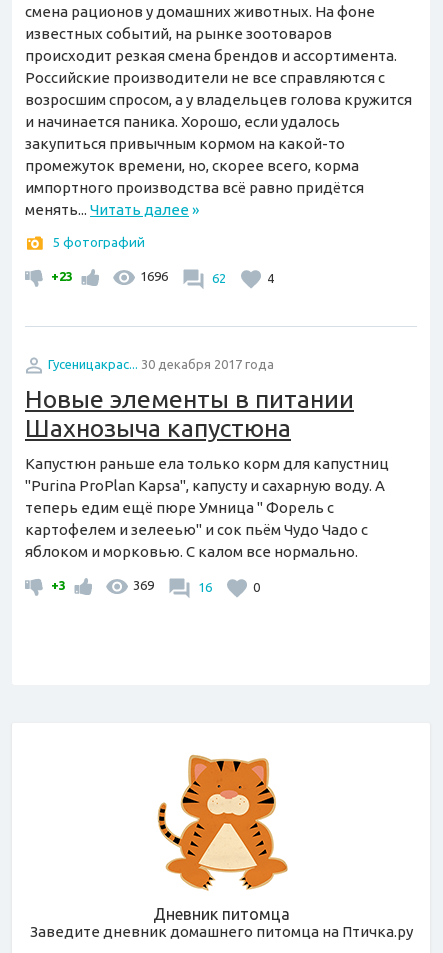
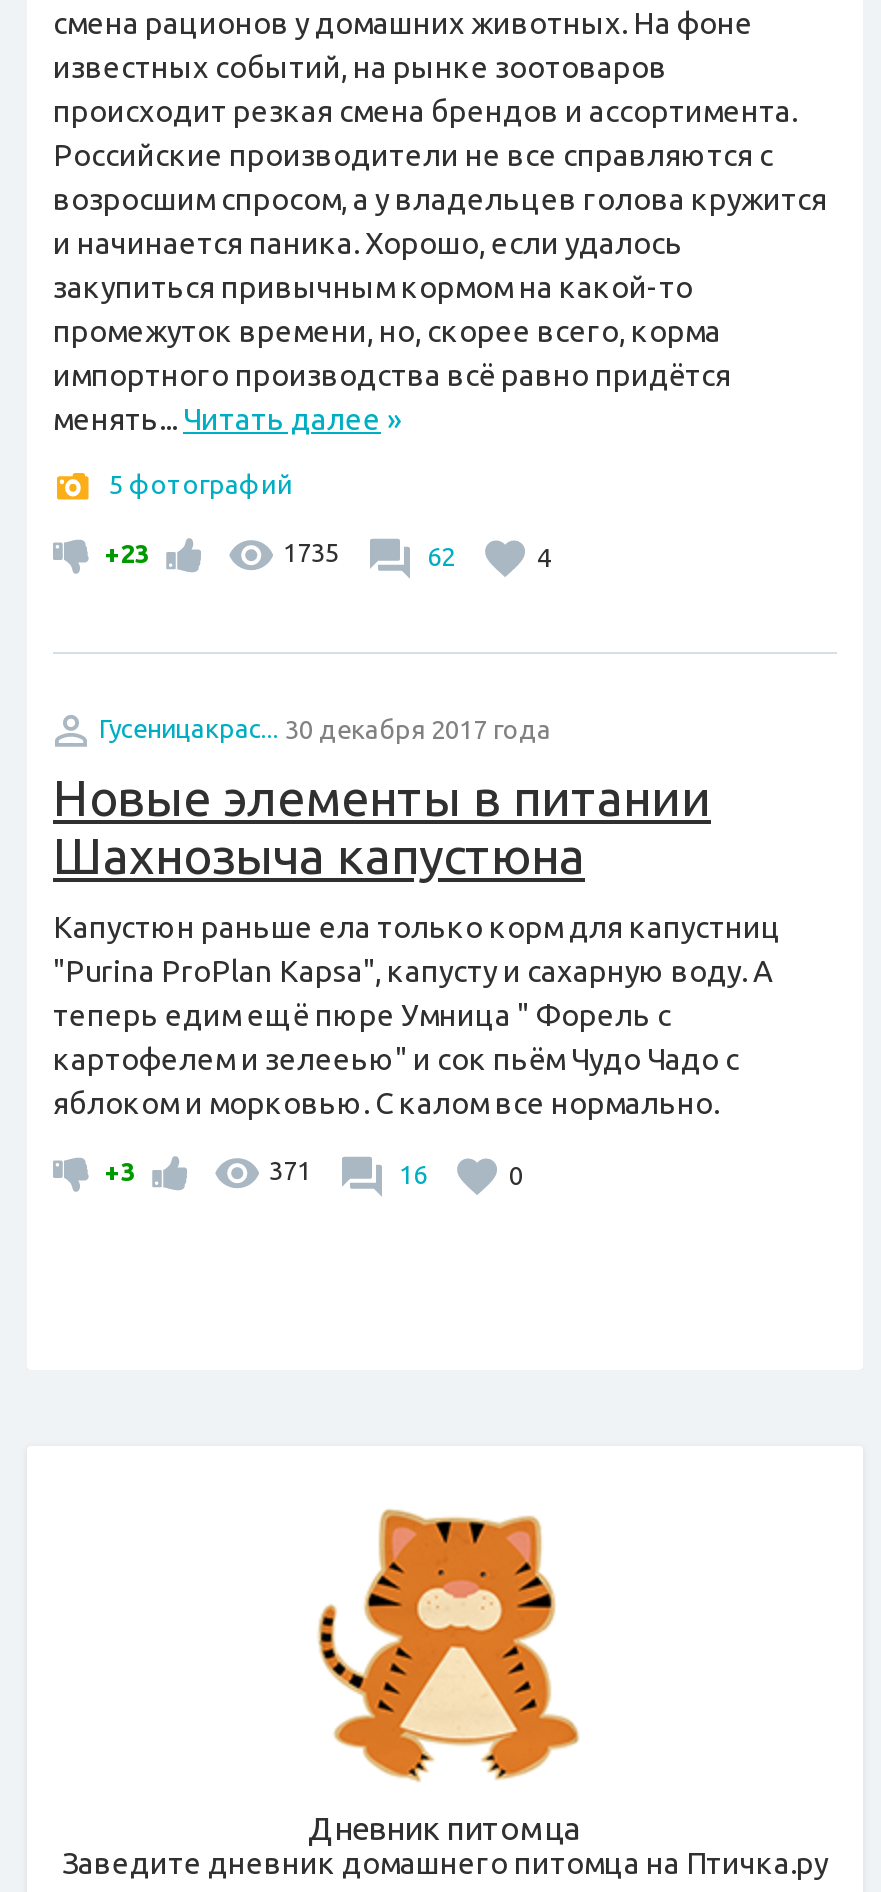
- 1696
+ 1735

- 369
+ 371
